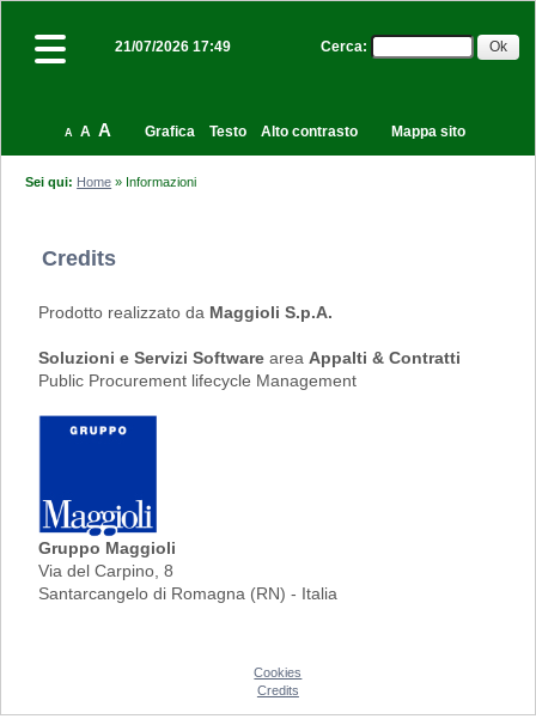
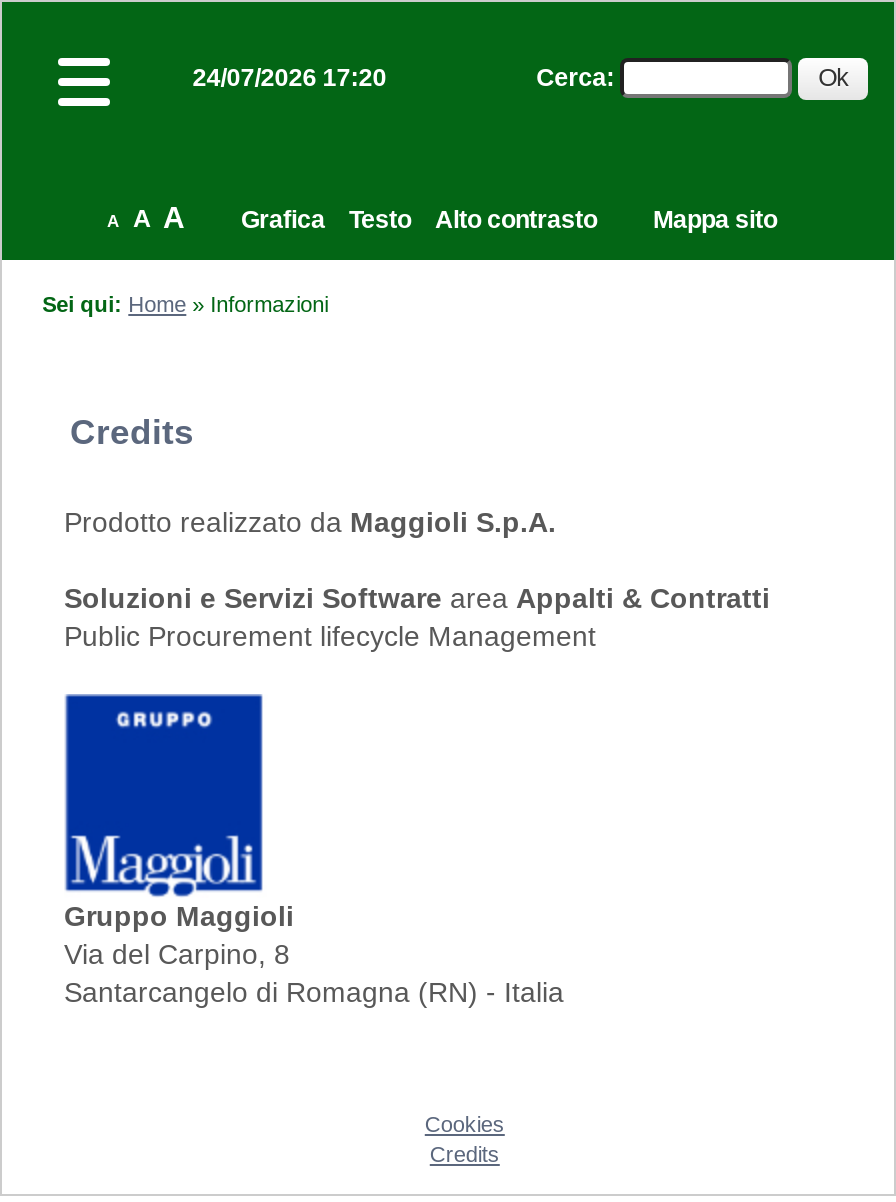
- 21/07/2026 17:49
+ 24/07/2026 17:20
